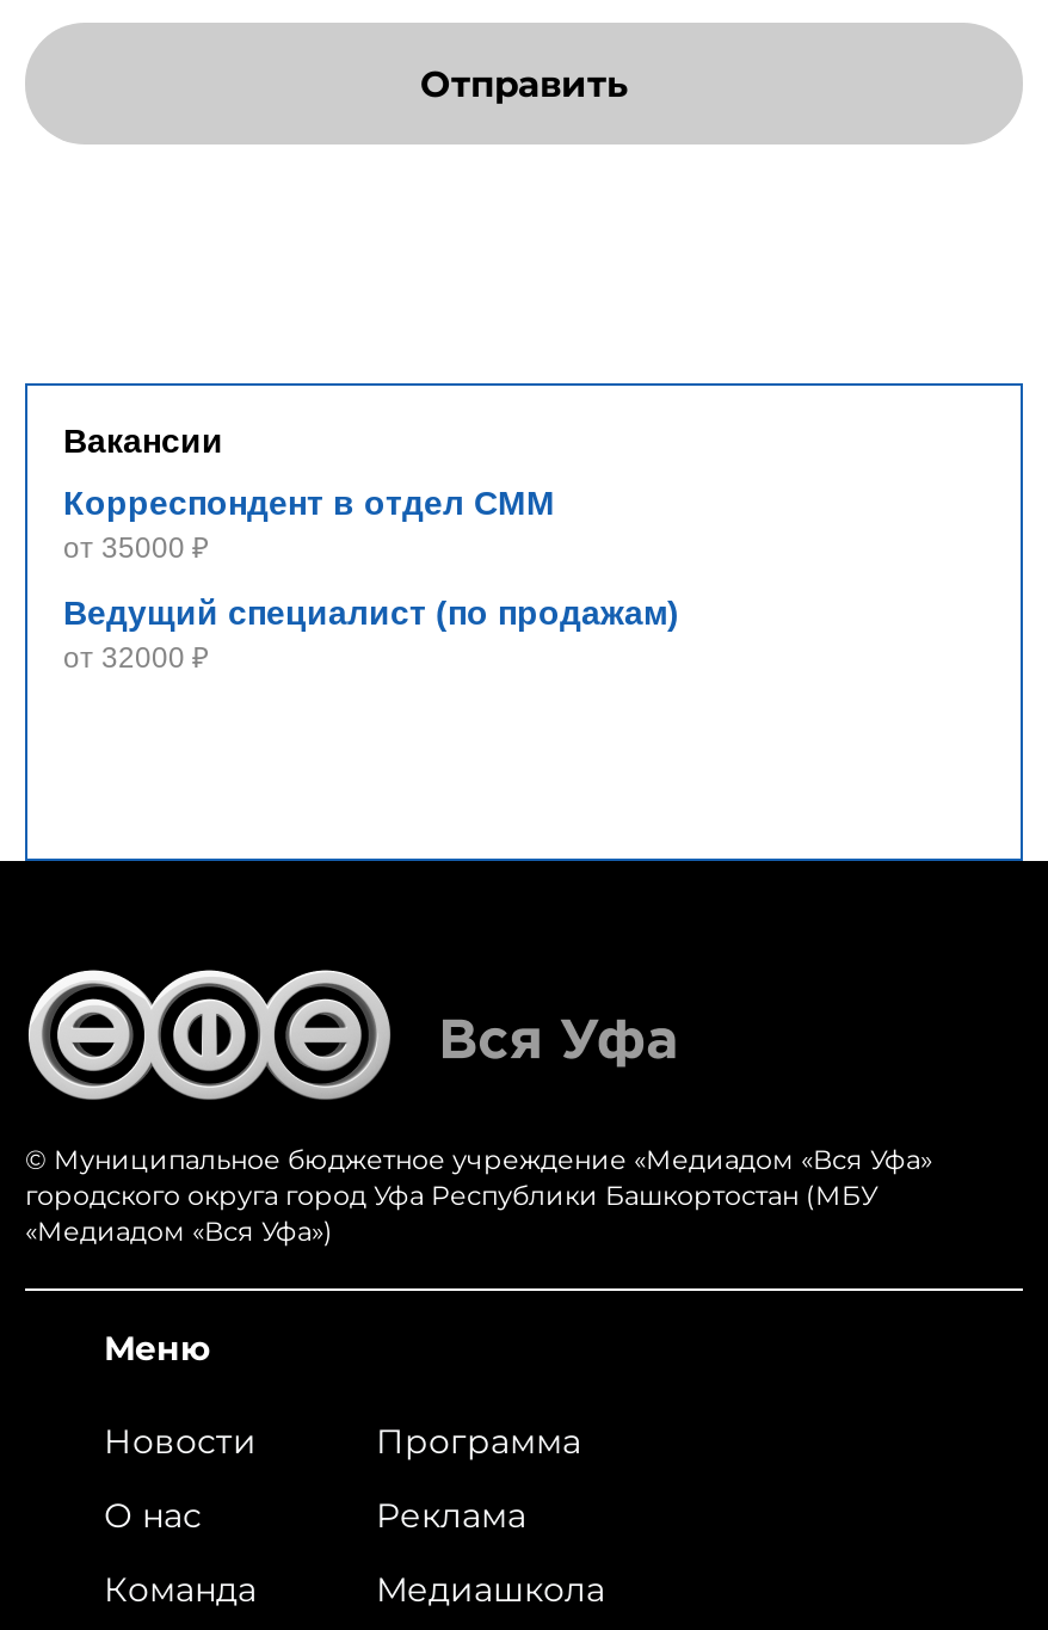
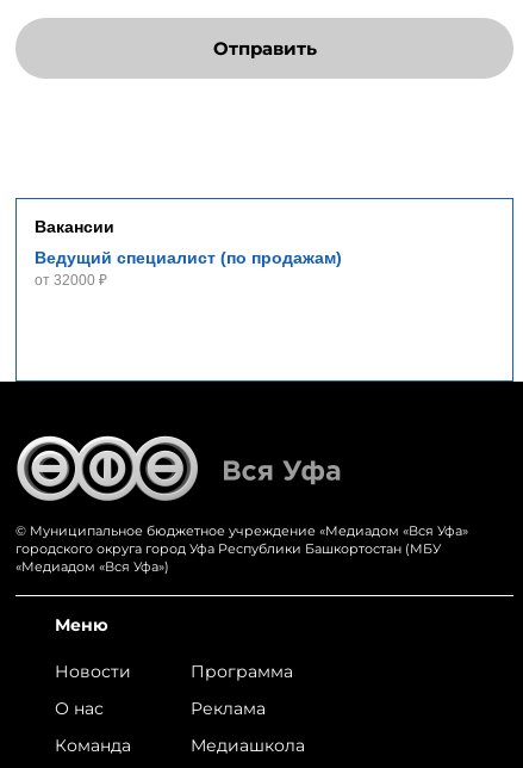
- Корреспондент в отдел СММ
- от 35000 ₽
